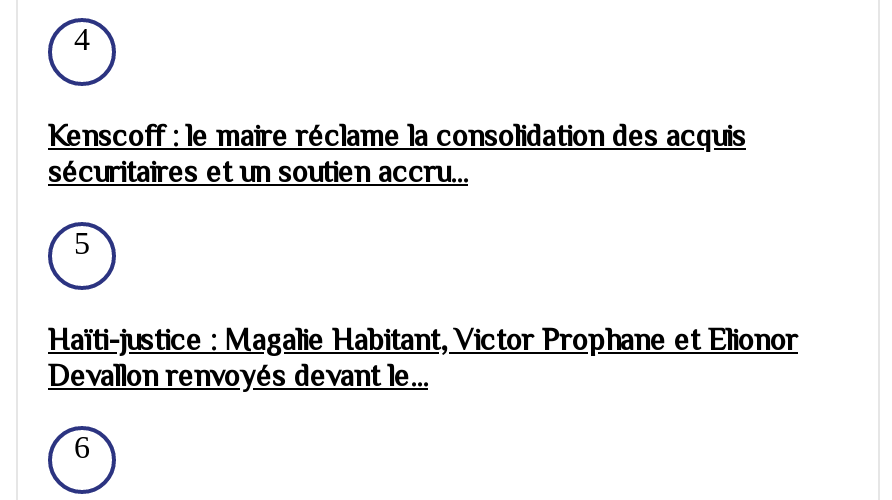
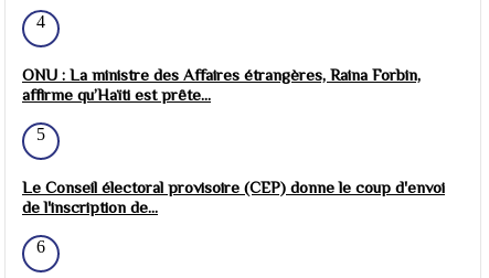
- Kenscoff : le maire réclame la consolidation des acquis
- sécuritaires et un soutien accru...
+ ONU : La ministre des Affaires étrangères, Raina Forbin,
+ affirme qu’Haïti est prête...

- Haïti-justice : Magalie Habitant, Victor Prophane et Elionor
- Devallon renvoyés devant le...
+ Le Conseil électoral provisoire (CEP) donne le coup d'envoi
+ de l'inscription de...
